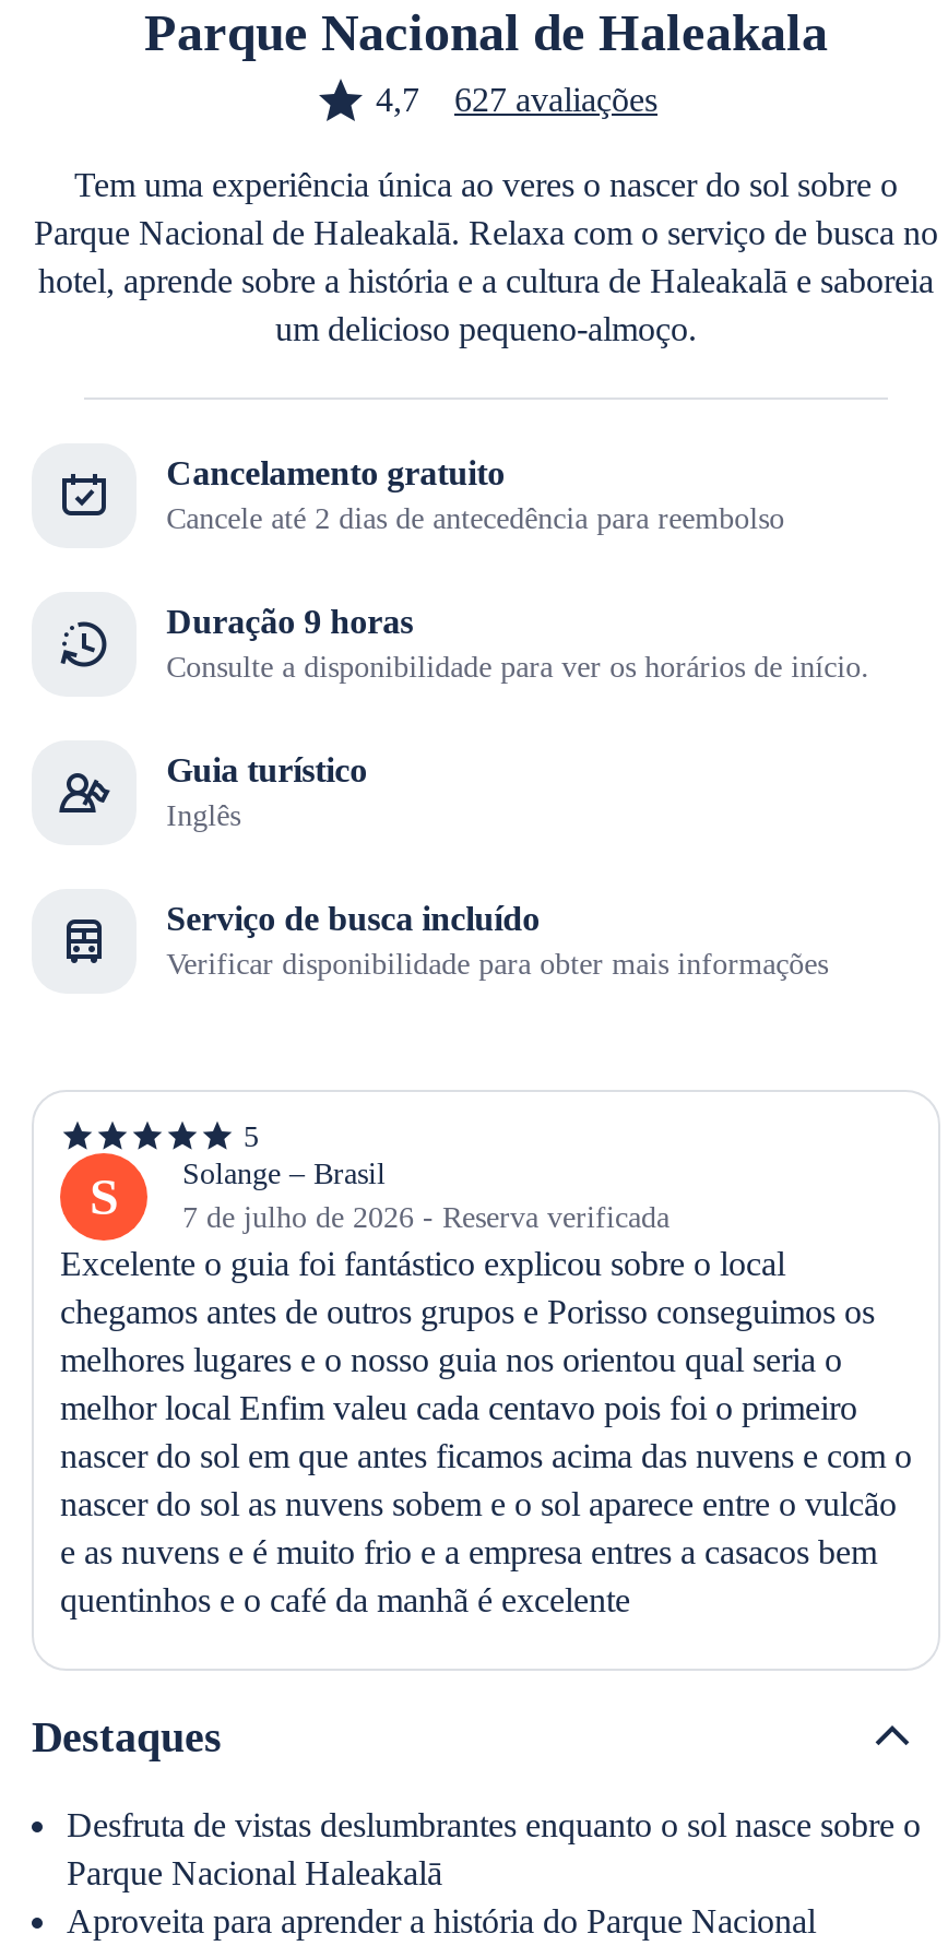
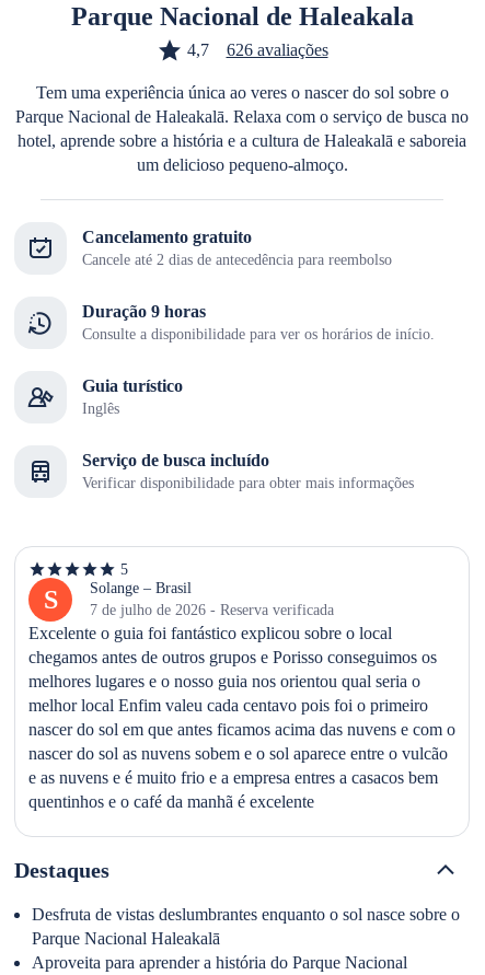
- 4,7 627 avaliações
+ 4,7 626 avaliações
